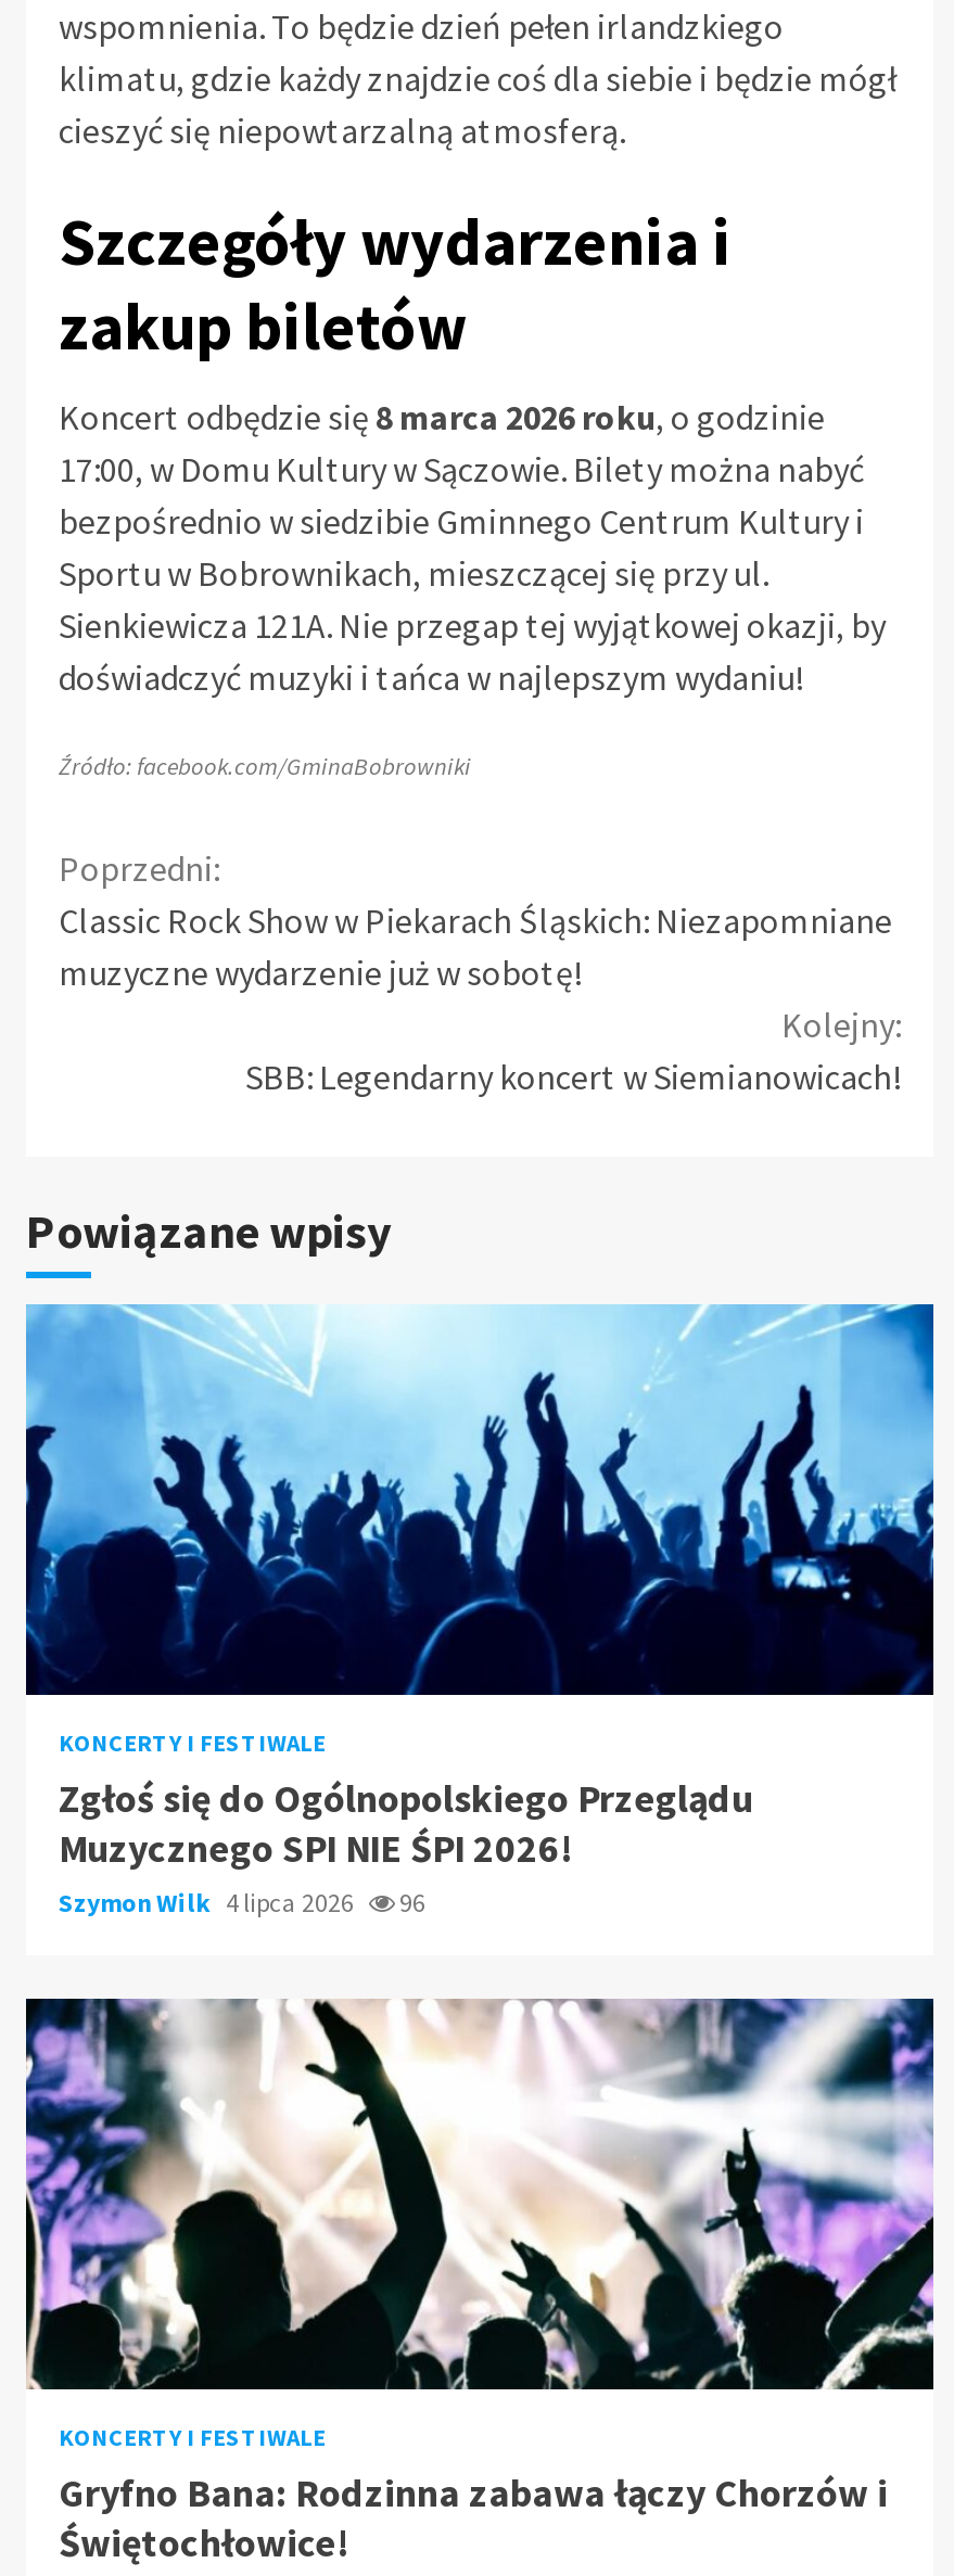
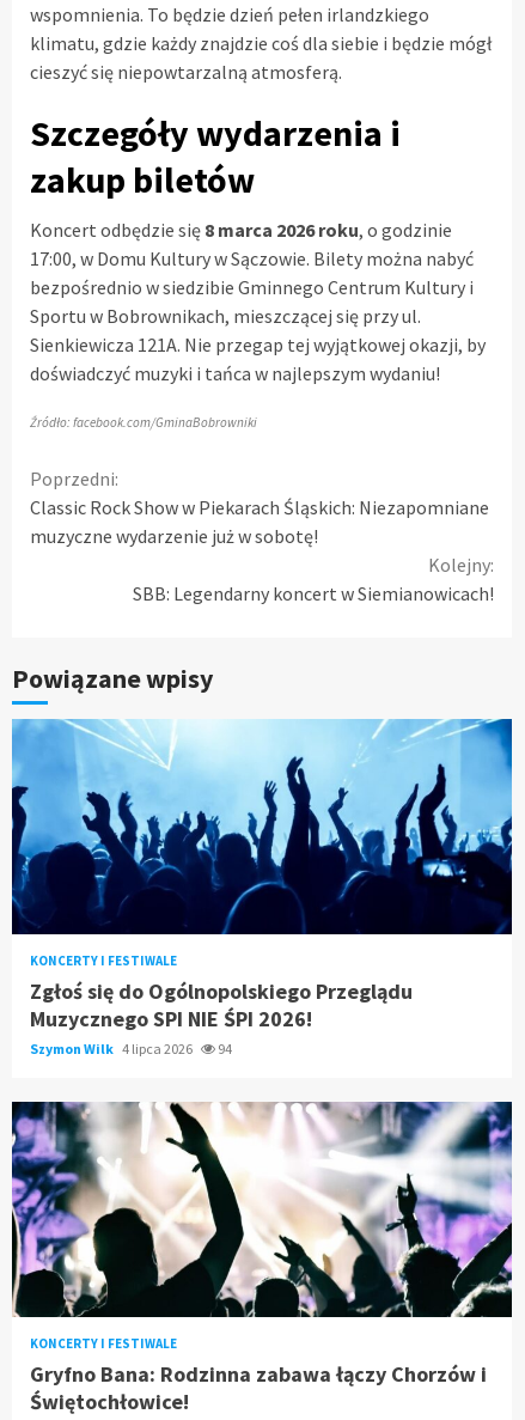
- Szymon Wilk 4 lipca 2026 96
+ Szymon Wilk 4 lipca 2026 94
